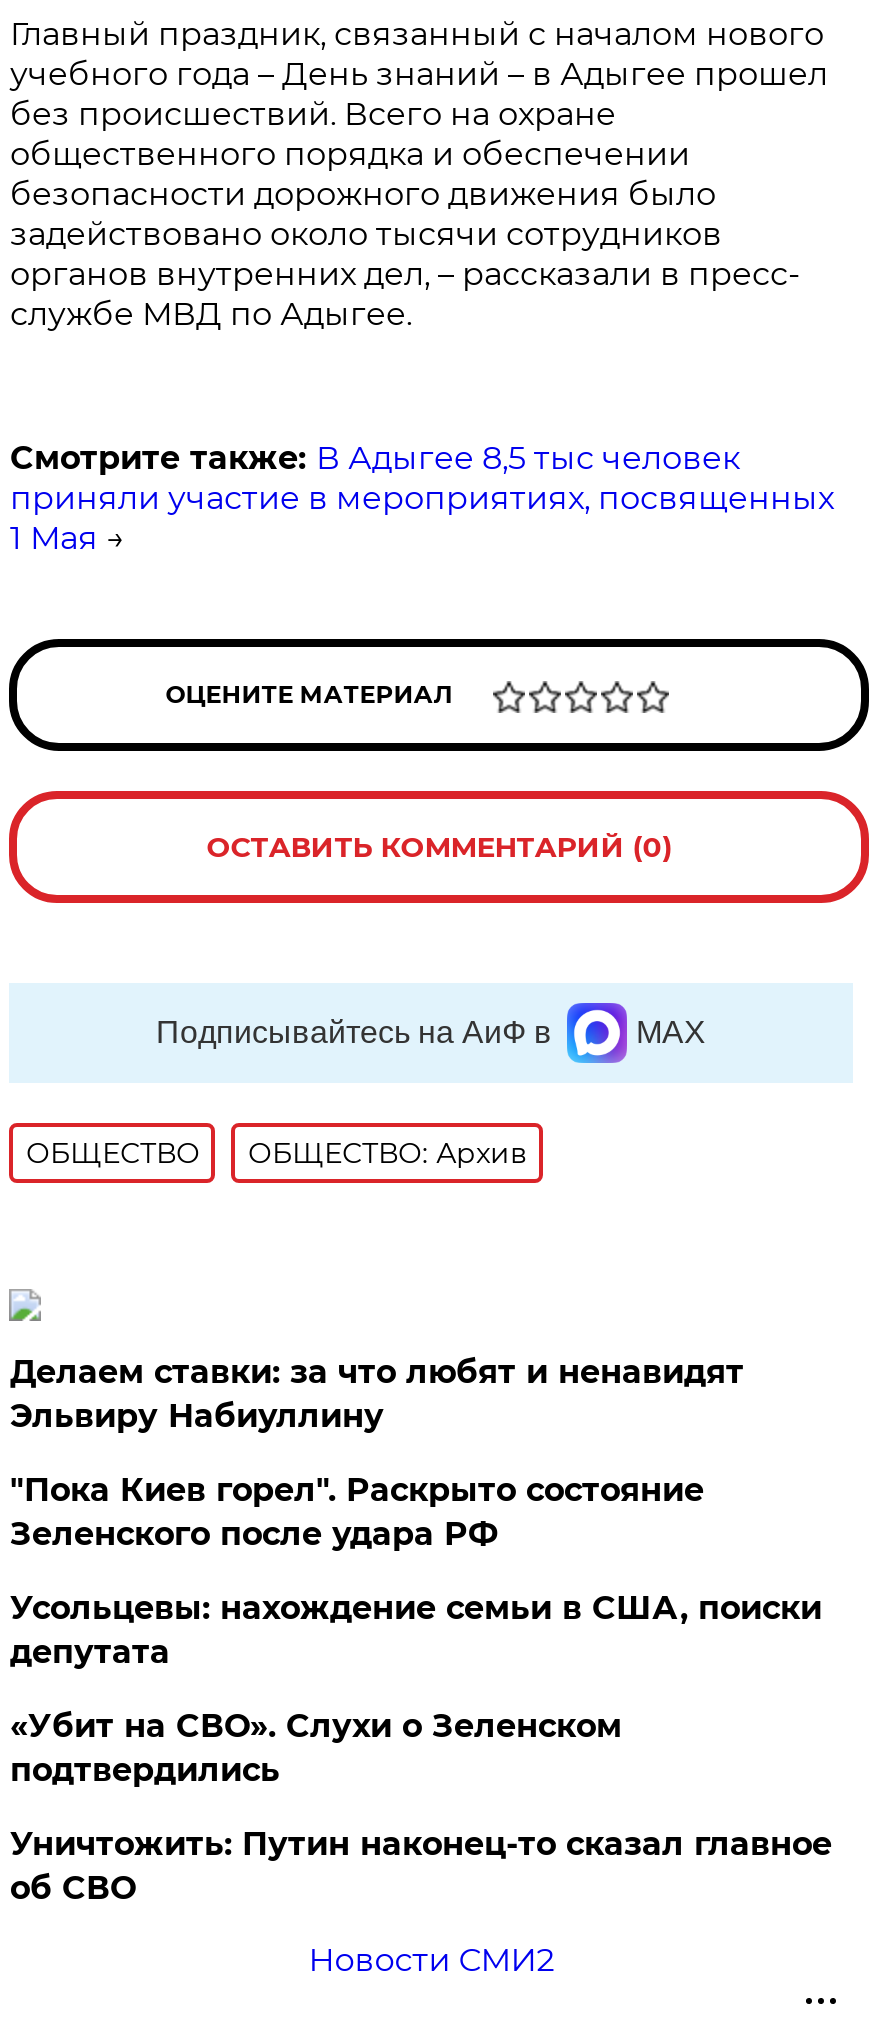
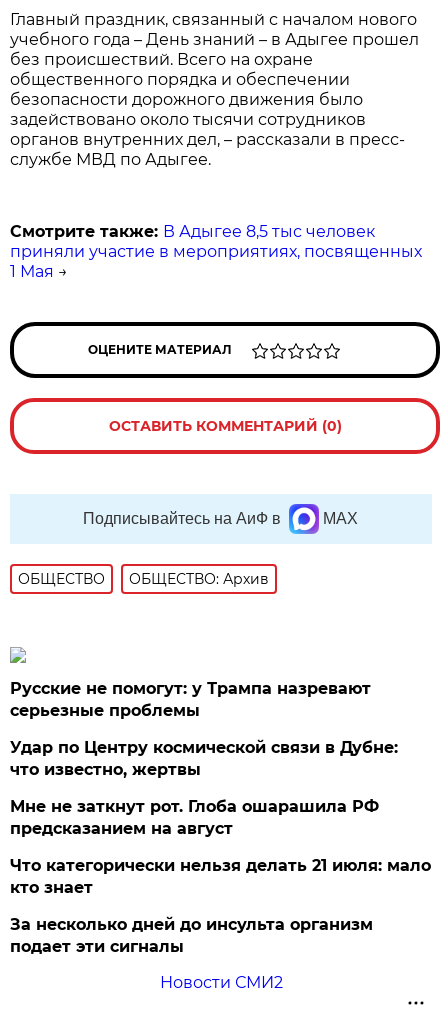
- Делаем ставки: за что любят и ненавидят
- Эльвиру Набиуллину
+ Русские не помогут: у Трампа назревают
+ серьезные проблемы

- "Пока Киев горел". Раскрыто состояние
- Зеленского после удара РФ
+ Удар по Центру космической связи в Дубне:
+ что известно, жертвы

- Усольцевы: нахождение семьи в США, поиски
- депутата
+ Мне не заткнут рот. Глоба ошарашила РФ
+ предсказанием на август

- «Убит на СВО». Слухи о Зеленском
- подтвердились
+ Что категорически нельзя делать 21 июля: мало
+ кто знает

- Уничтожить: Путин наконец-то сказал главное
- об СВО
+ За несколько дней до инсульта организм
+ подает эти сигналы
